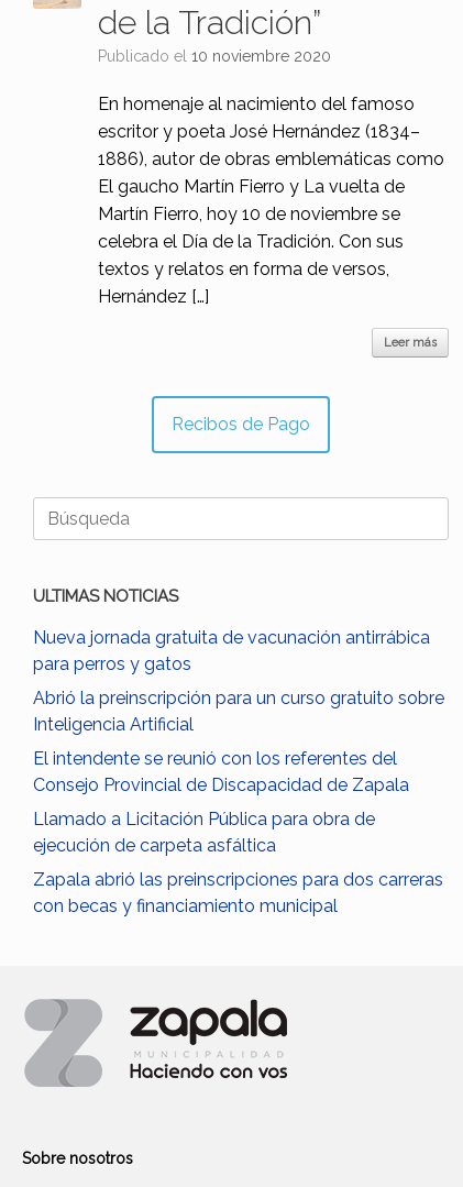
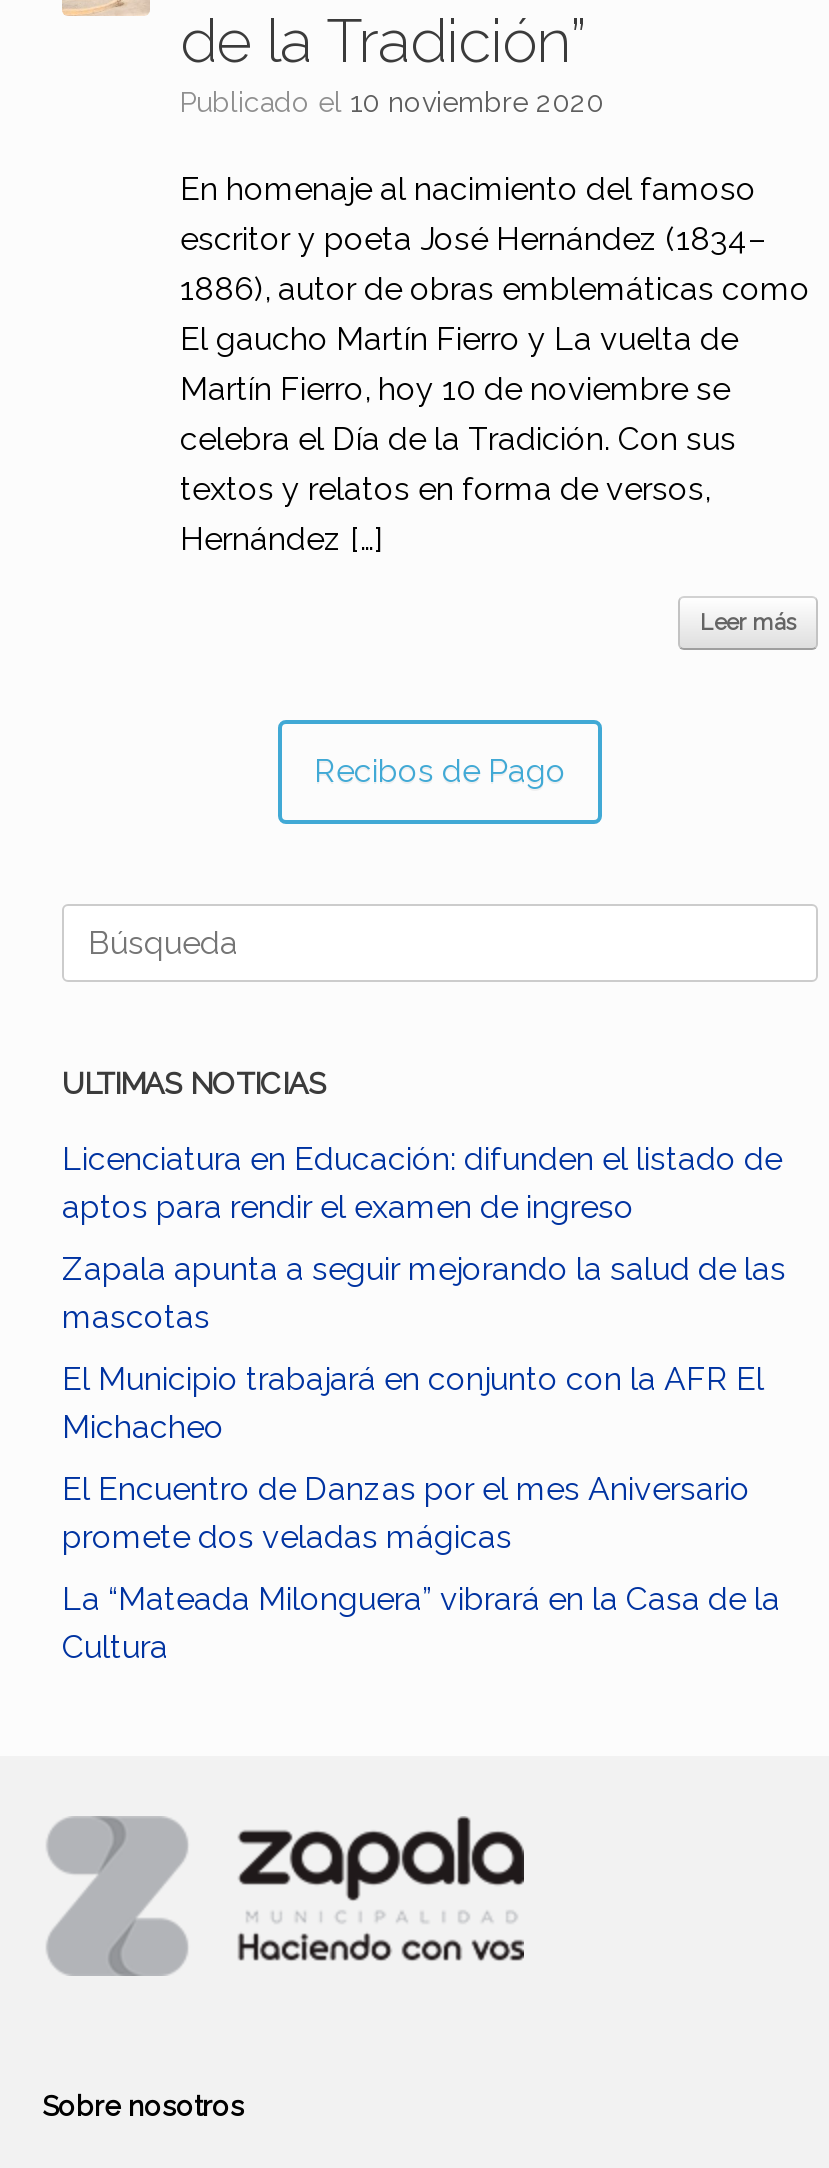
- Nueva jornada gratuita de vacunación antirrábica
- para perros y gatos
+ Licenciatura en Educación: difunden el listado de
+ aptos para rendir el examen de ingreso

- Abrió la preinscripción para un curso gratuito sobre
- Inteligencia Artificial
+ Zapala apunta a seguir mejorando la salud de las
+ mascotas

- El intendente se reunió con los referentes del
- Consejo Provincial de Discapacidad de Zapala
+ El Municipio trabajará en conjunto con la AFR El
+ Michacheo

- Llamado a Licitación Pública para obra de
- ejecución de carpeta asfáltica
+ El Encuentro de Danzas por el mes Aniversario
+ promete dos veladas mágicas

- Zapala abrió las preinscripciones para dos carreras
- con becas y financiamiento municipal
+ La “Mateada Milonguera” vibrará en la Casa de la
+ Cultura
